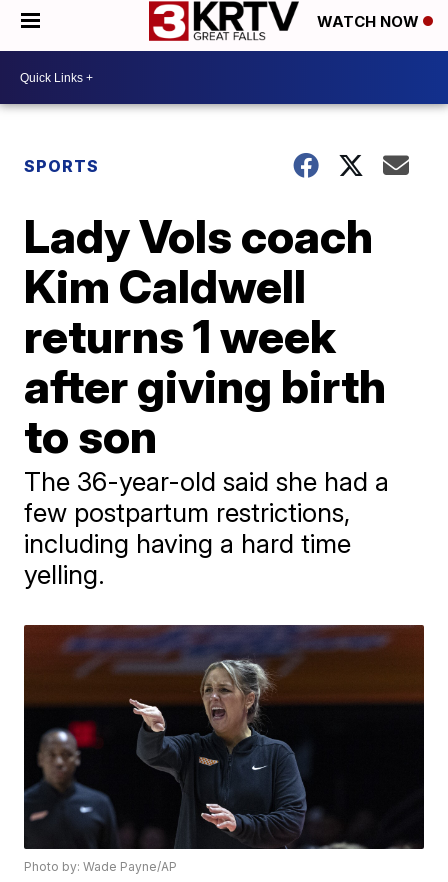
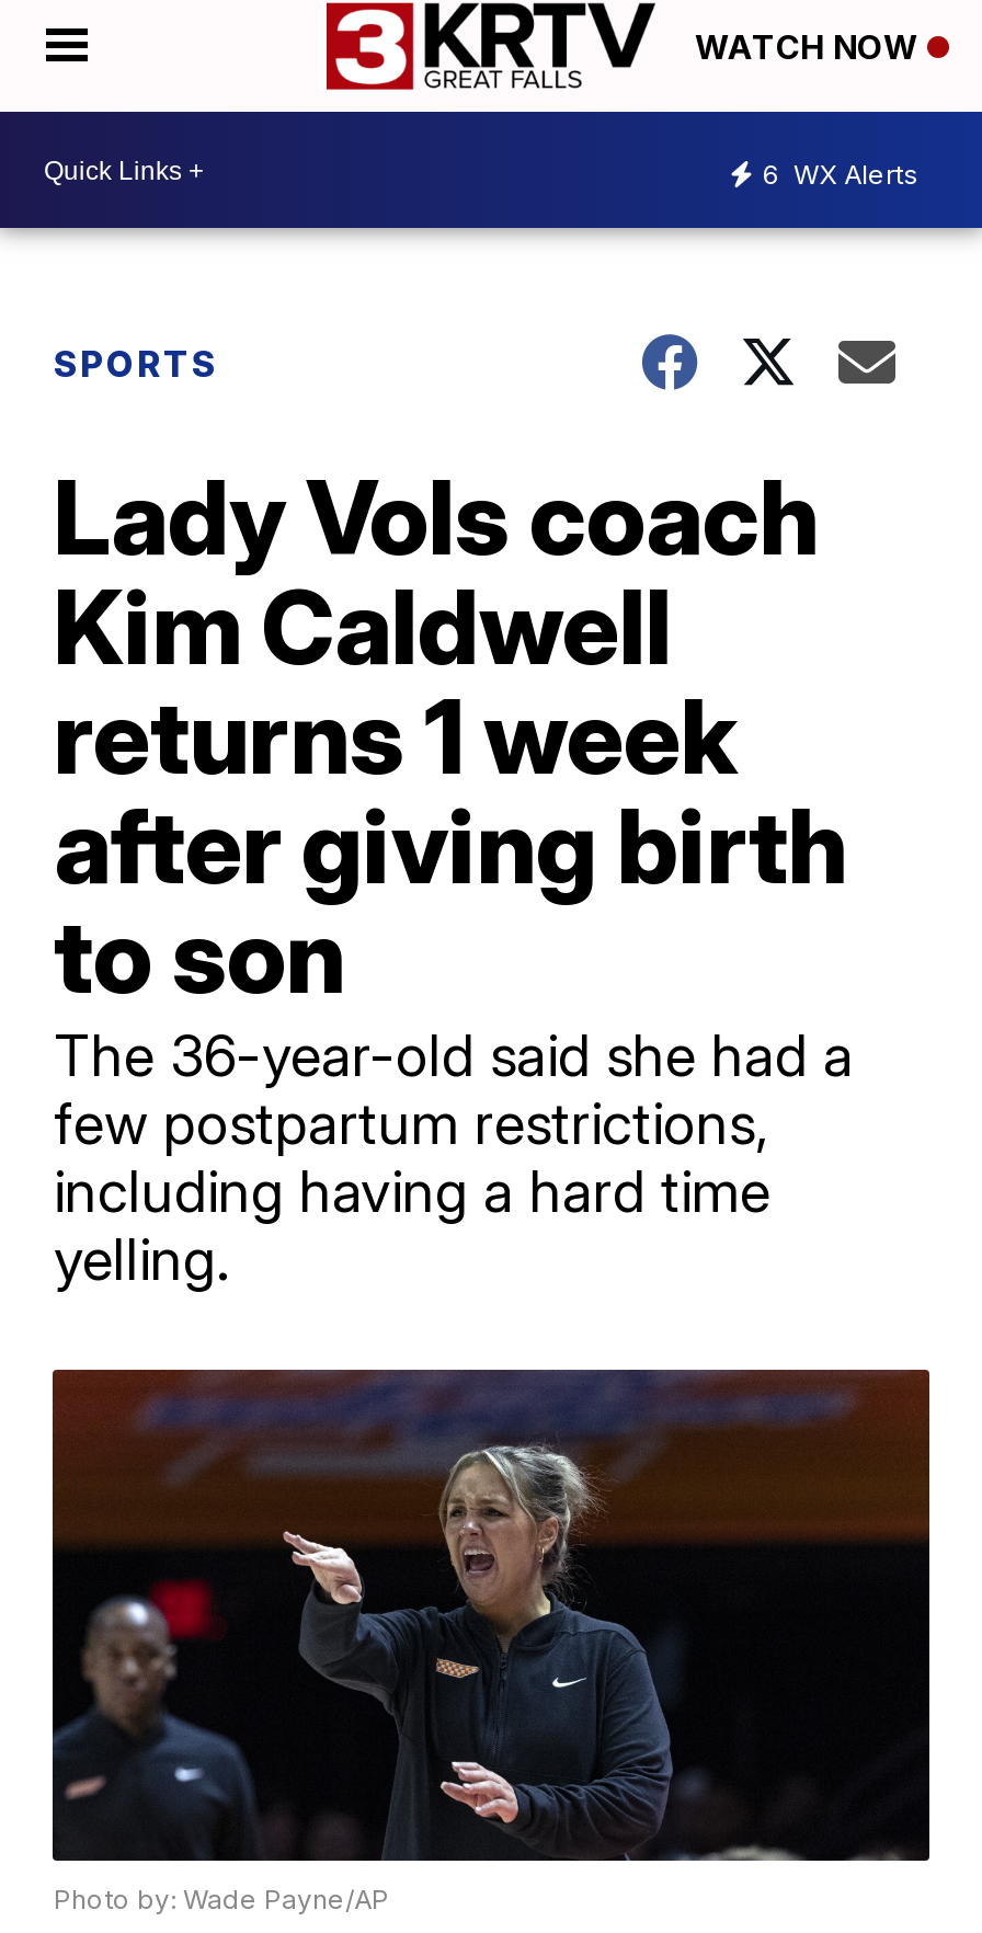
+ 6 WX Alerts
